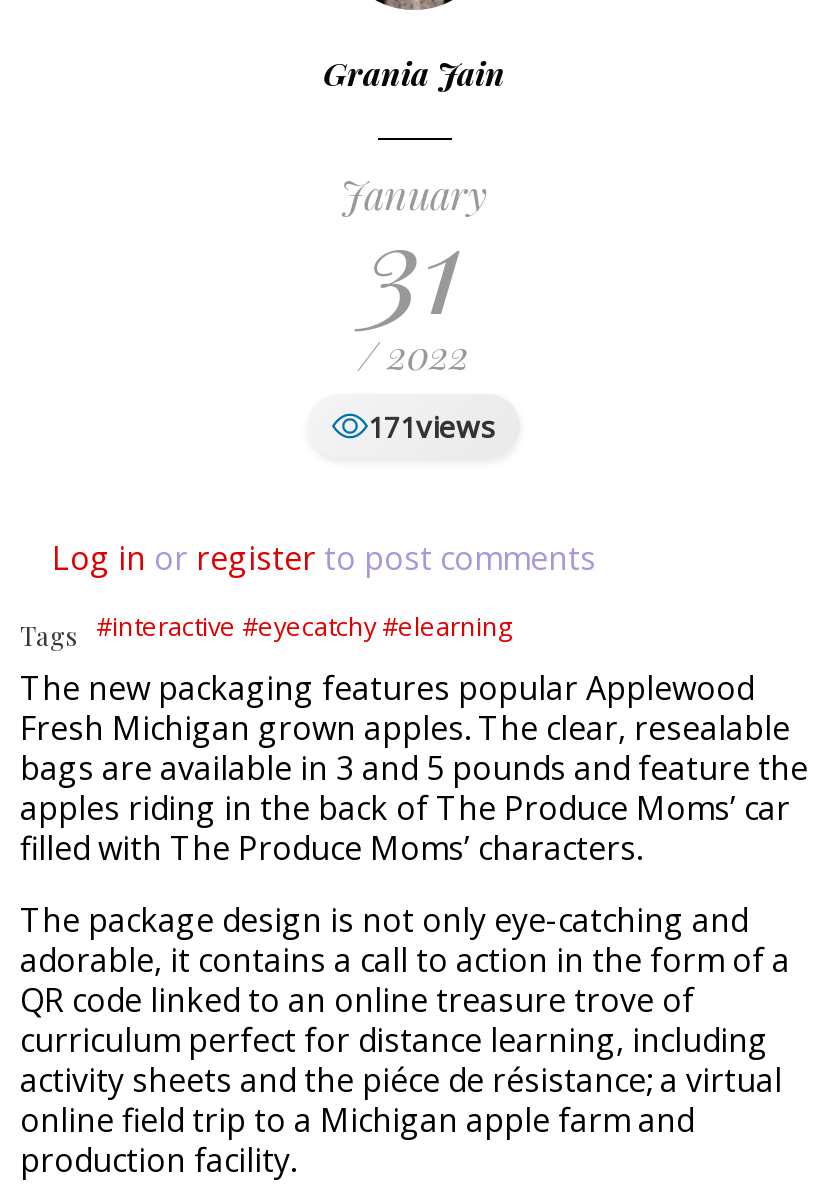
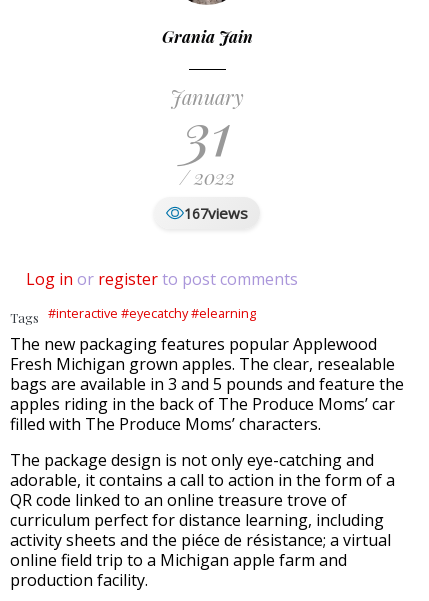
- 171views
+ 167views
